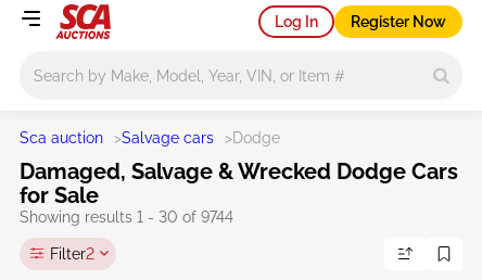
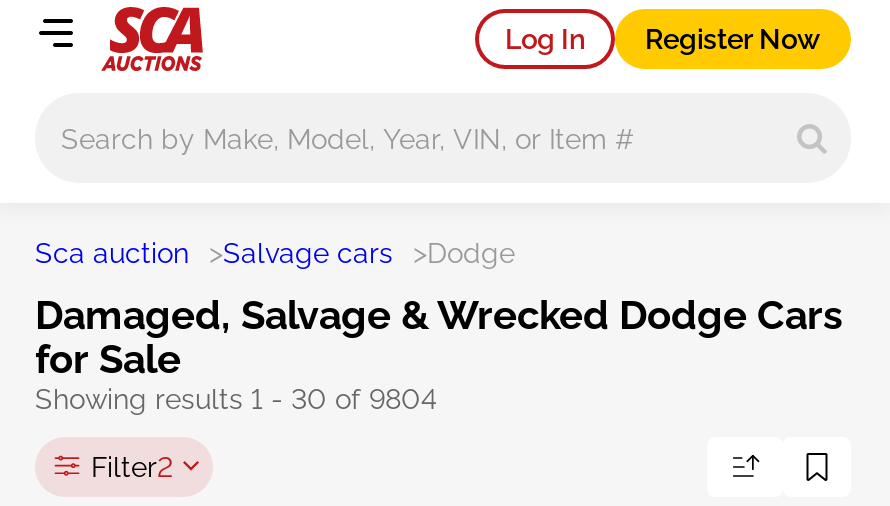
- Showing results 1 - 30 of 9744
+ Showing results 1 - 30 of 9804
